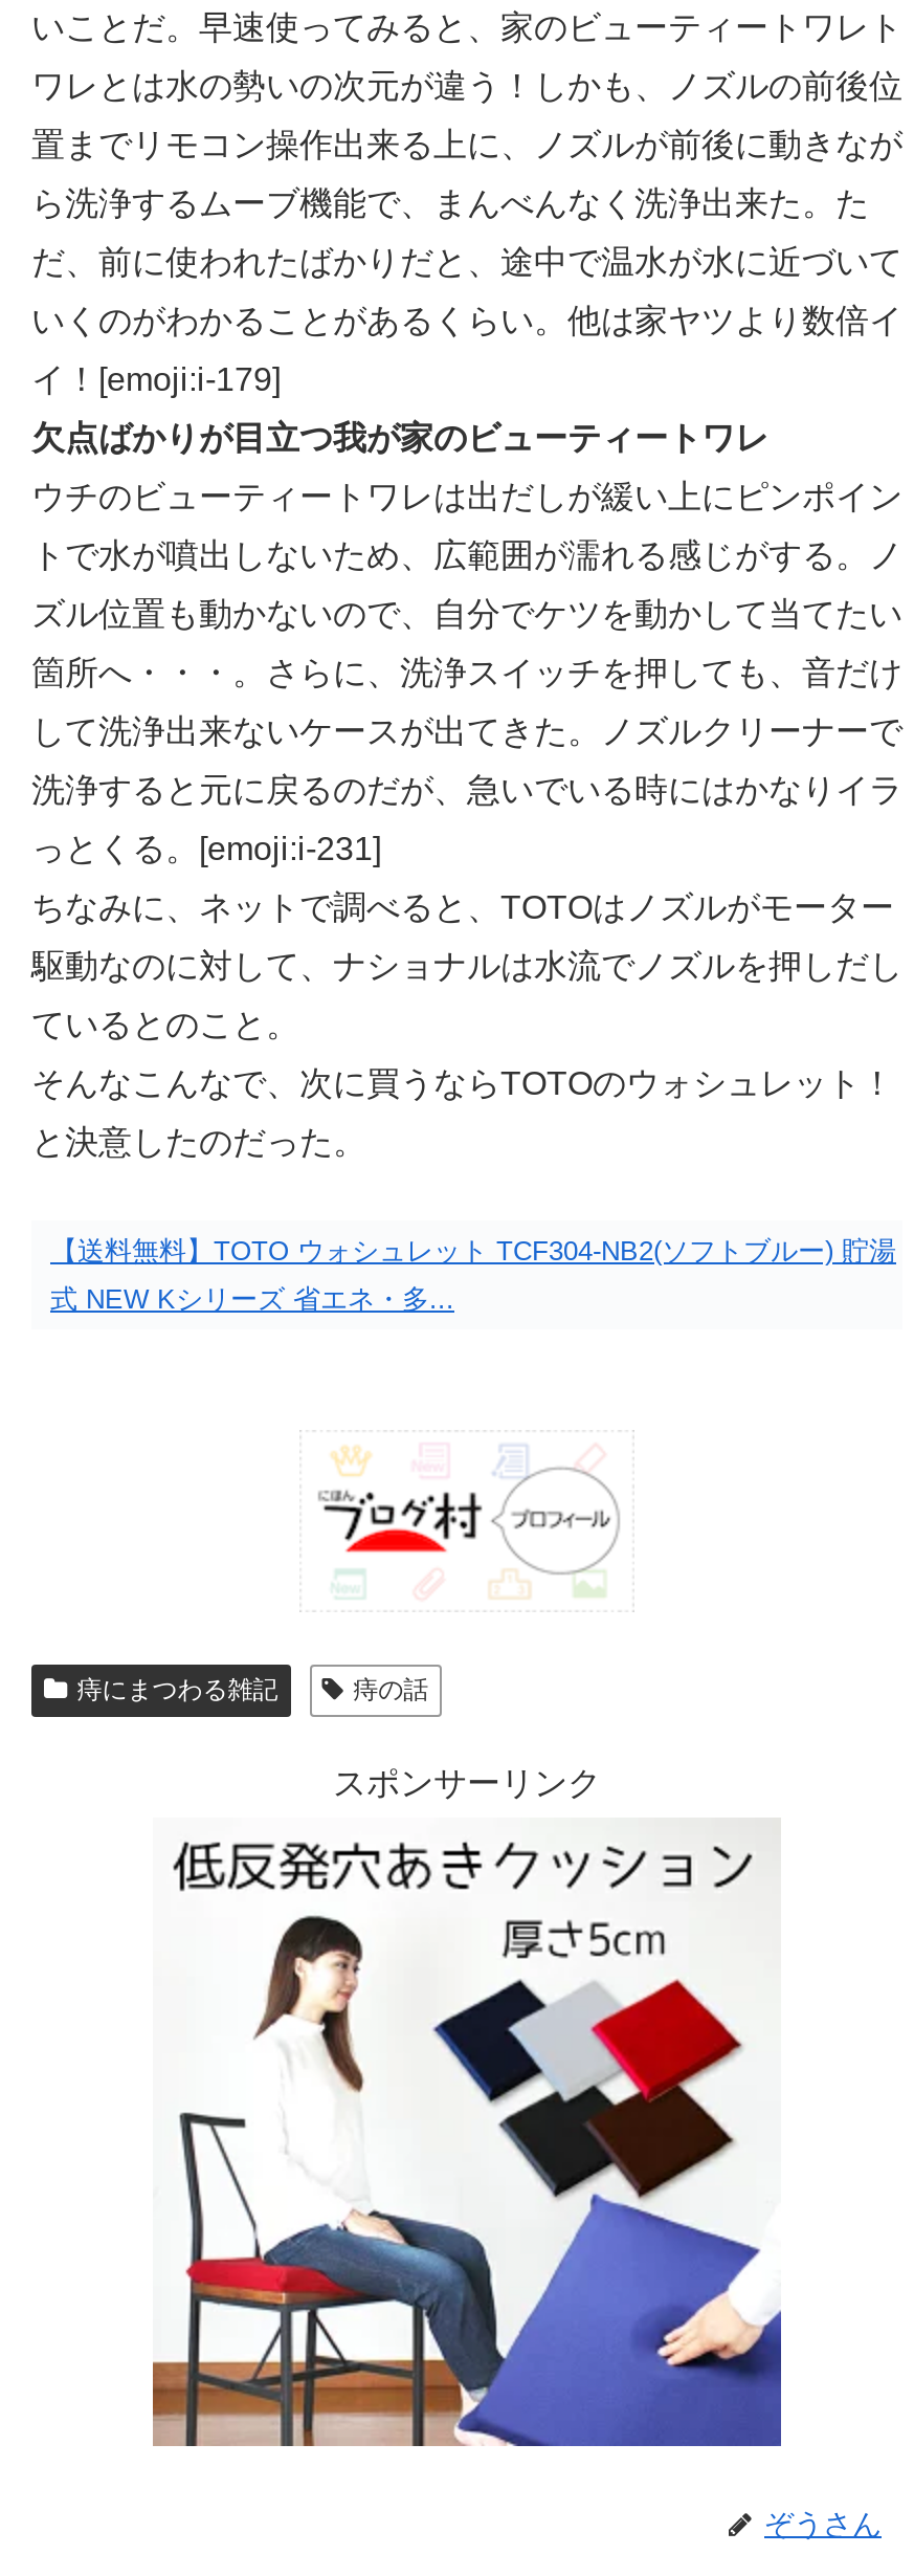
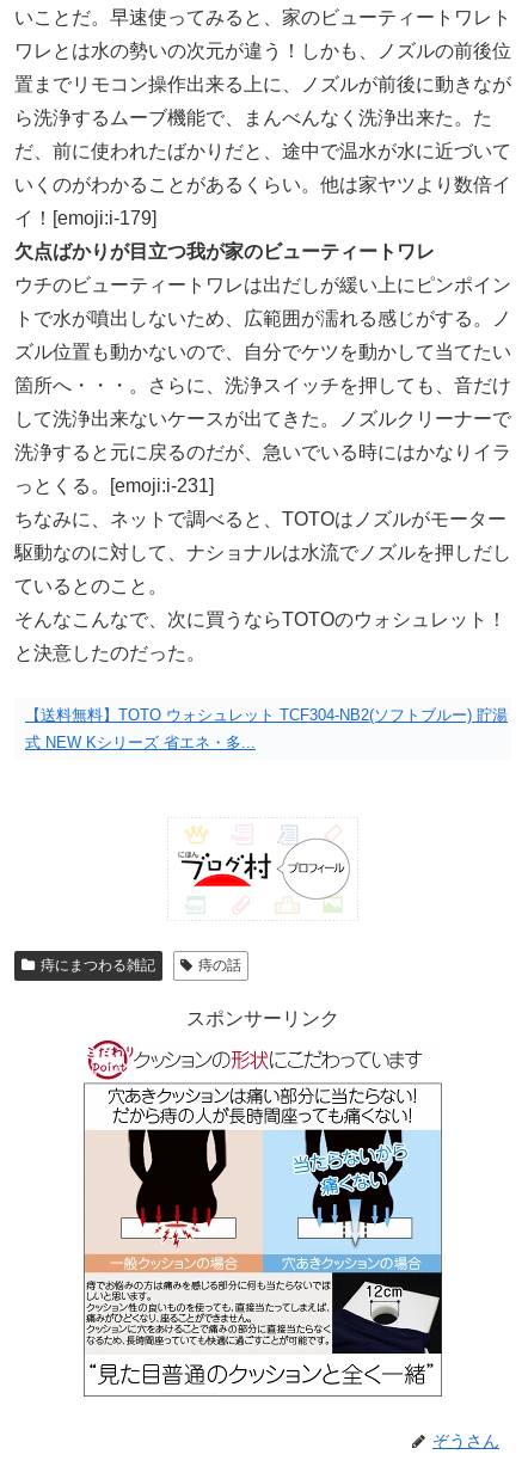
- [image]
+ [image]
